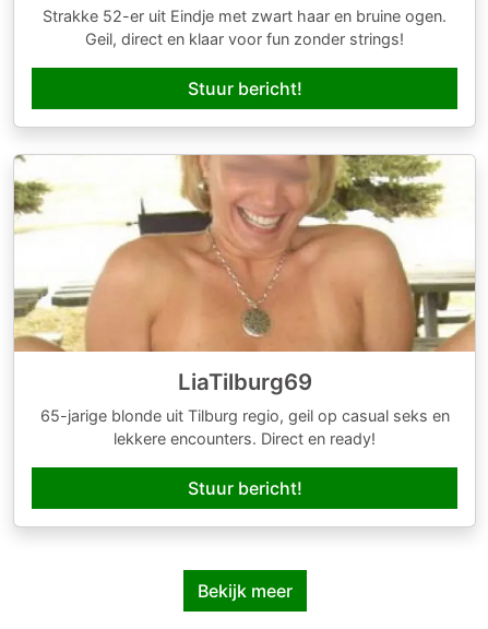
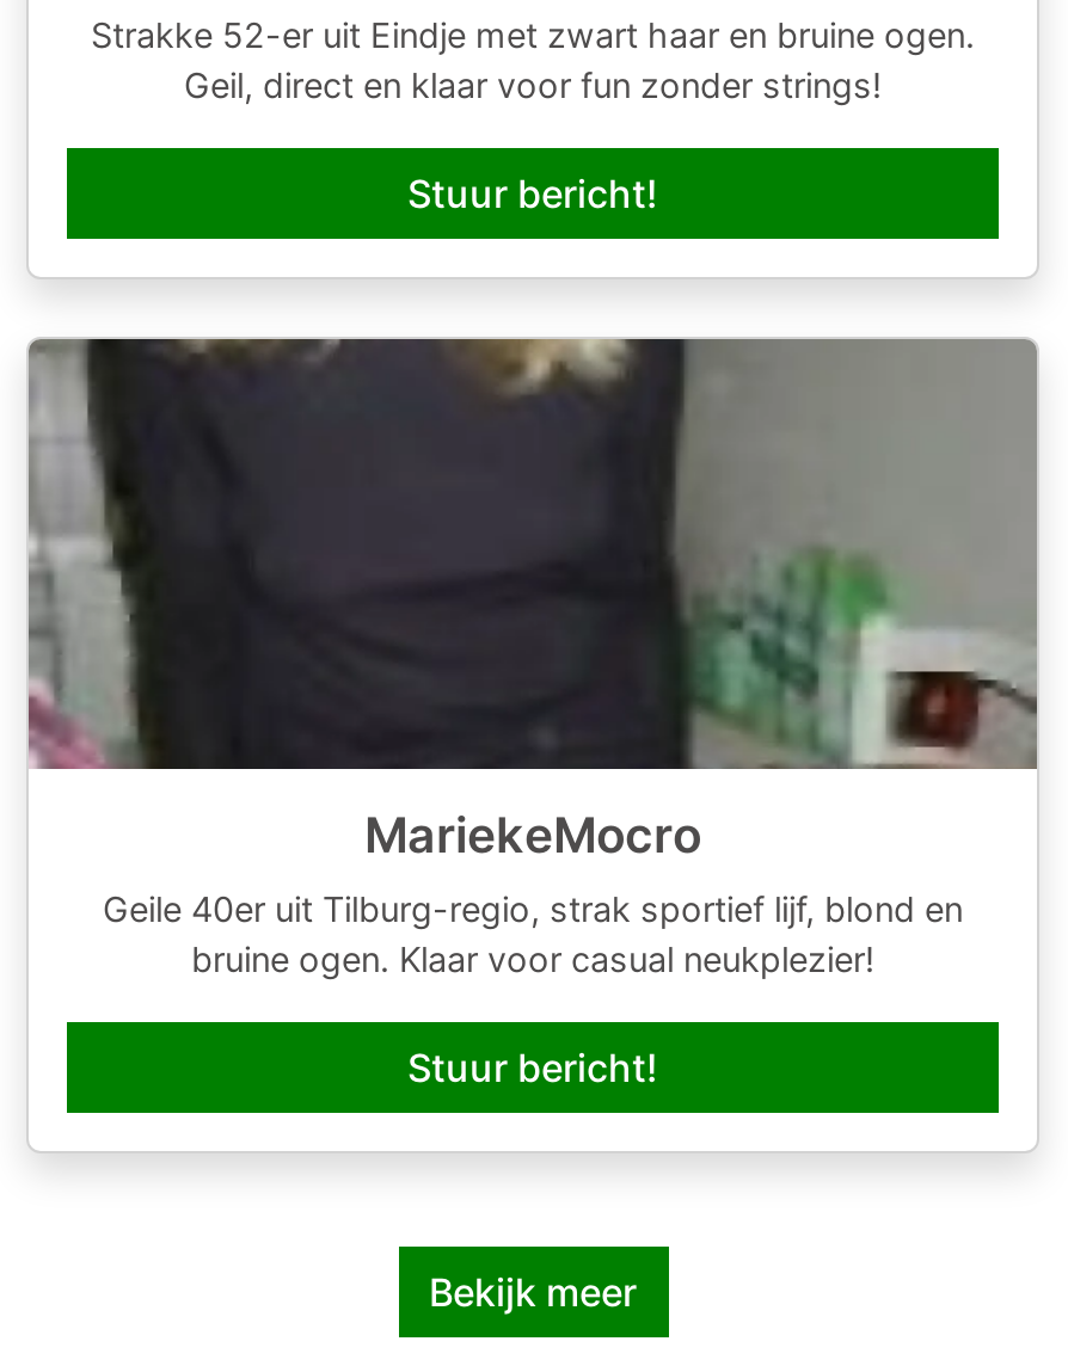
- [image]
- LiaTilburg69
- 65-jarige blonde uit Tilburg regio, geil op casual seks en
- lekkere encounters. Direct en ready!
+ [image]
+ MariekeMocro
+ Geile 40er uit Tilburg-regio, strak sportief lijf, blond en
+ bruine ogen. Klaar voor casual neukplezier!
